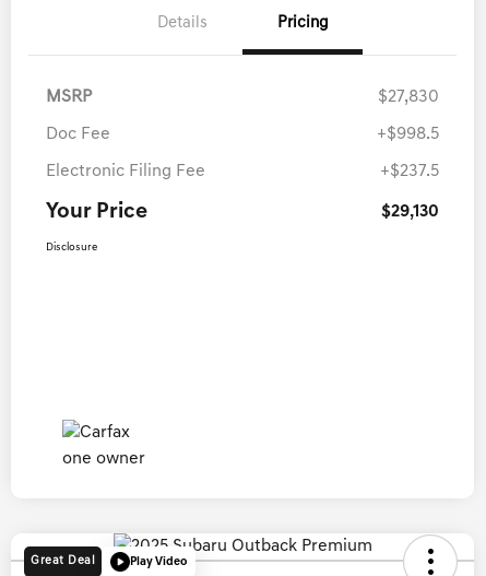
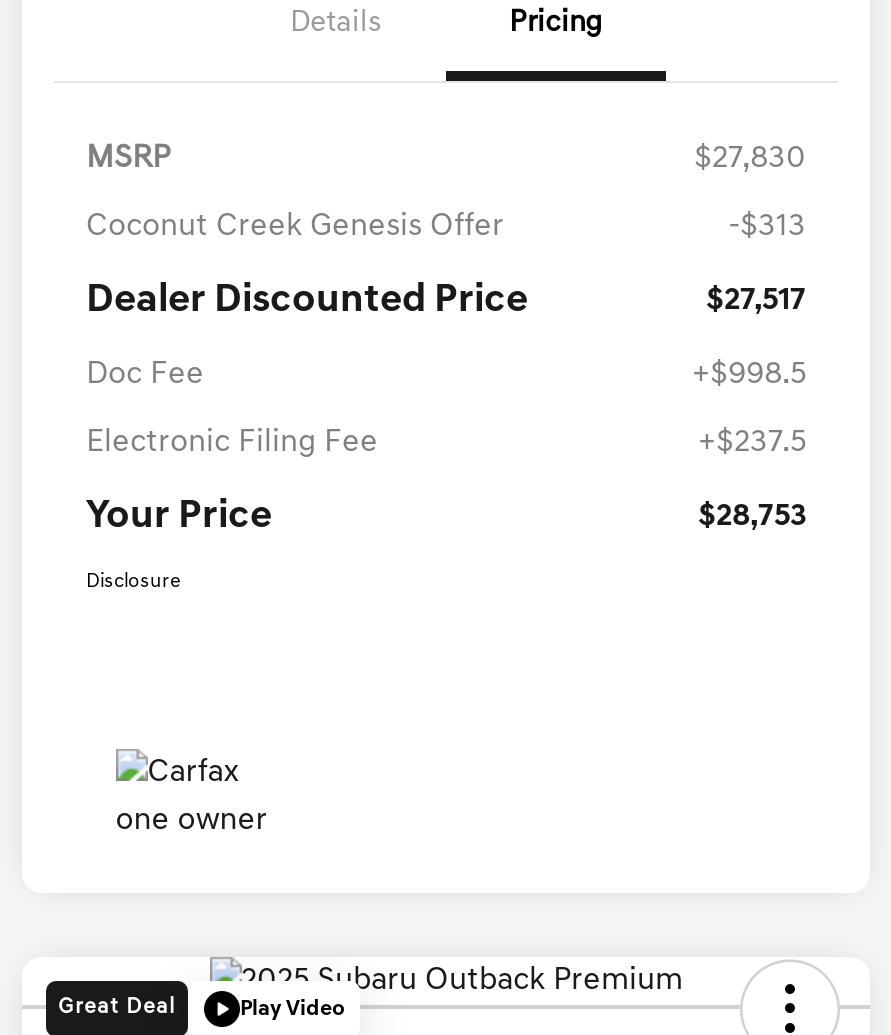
+ Coconut Creek Genesis Offer
+ -$313
+ Dealer Discounted Price
+ $27,517

moved down: Doc Fee | +$998.5 | Electronic Filing Fee | +$237.5 | Your Price

- $29,130
+ $28,753

moved down: Disclosure
